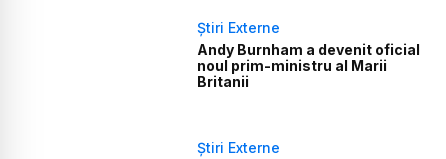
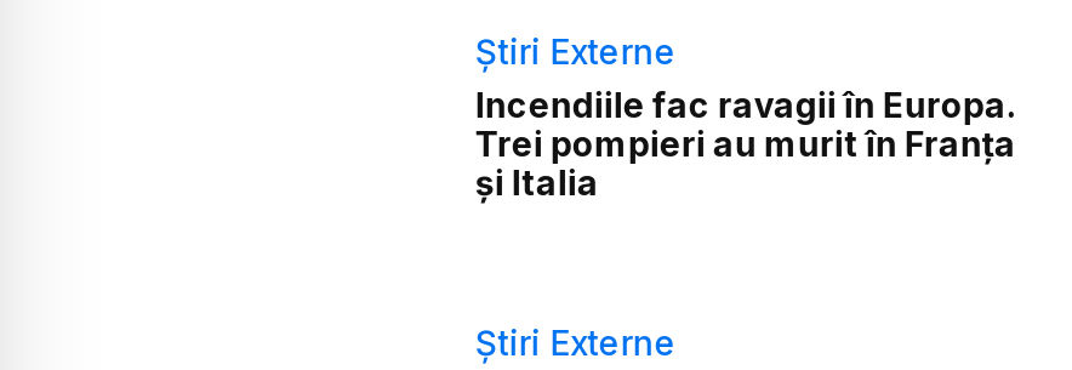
- Andy Burnham a devenit oficial
- noul prim-ministru al Marii
- Britanii
+ Incendiile fac ravagii în Europa.
+ Trei pompieri au murit în Franța
+ și Italia
